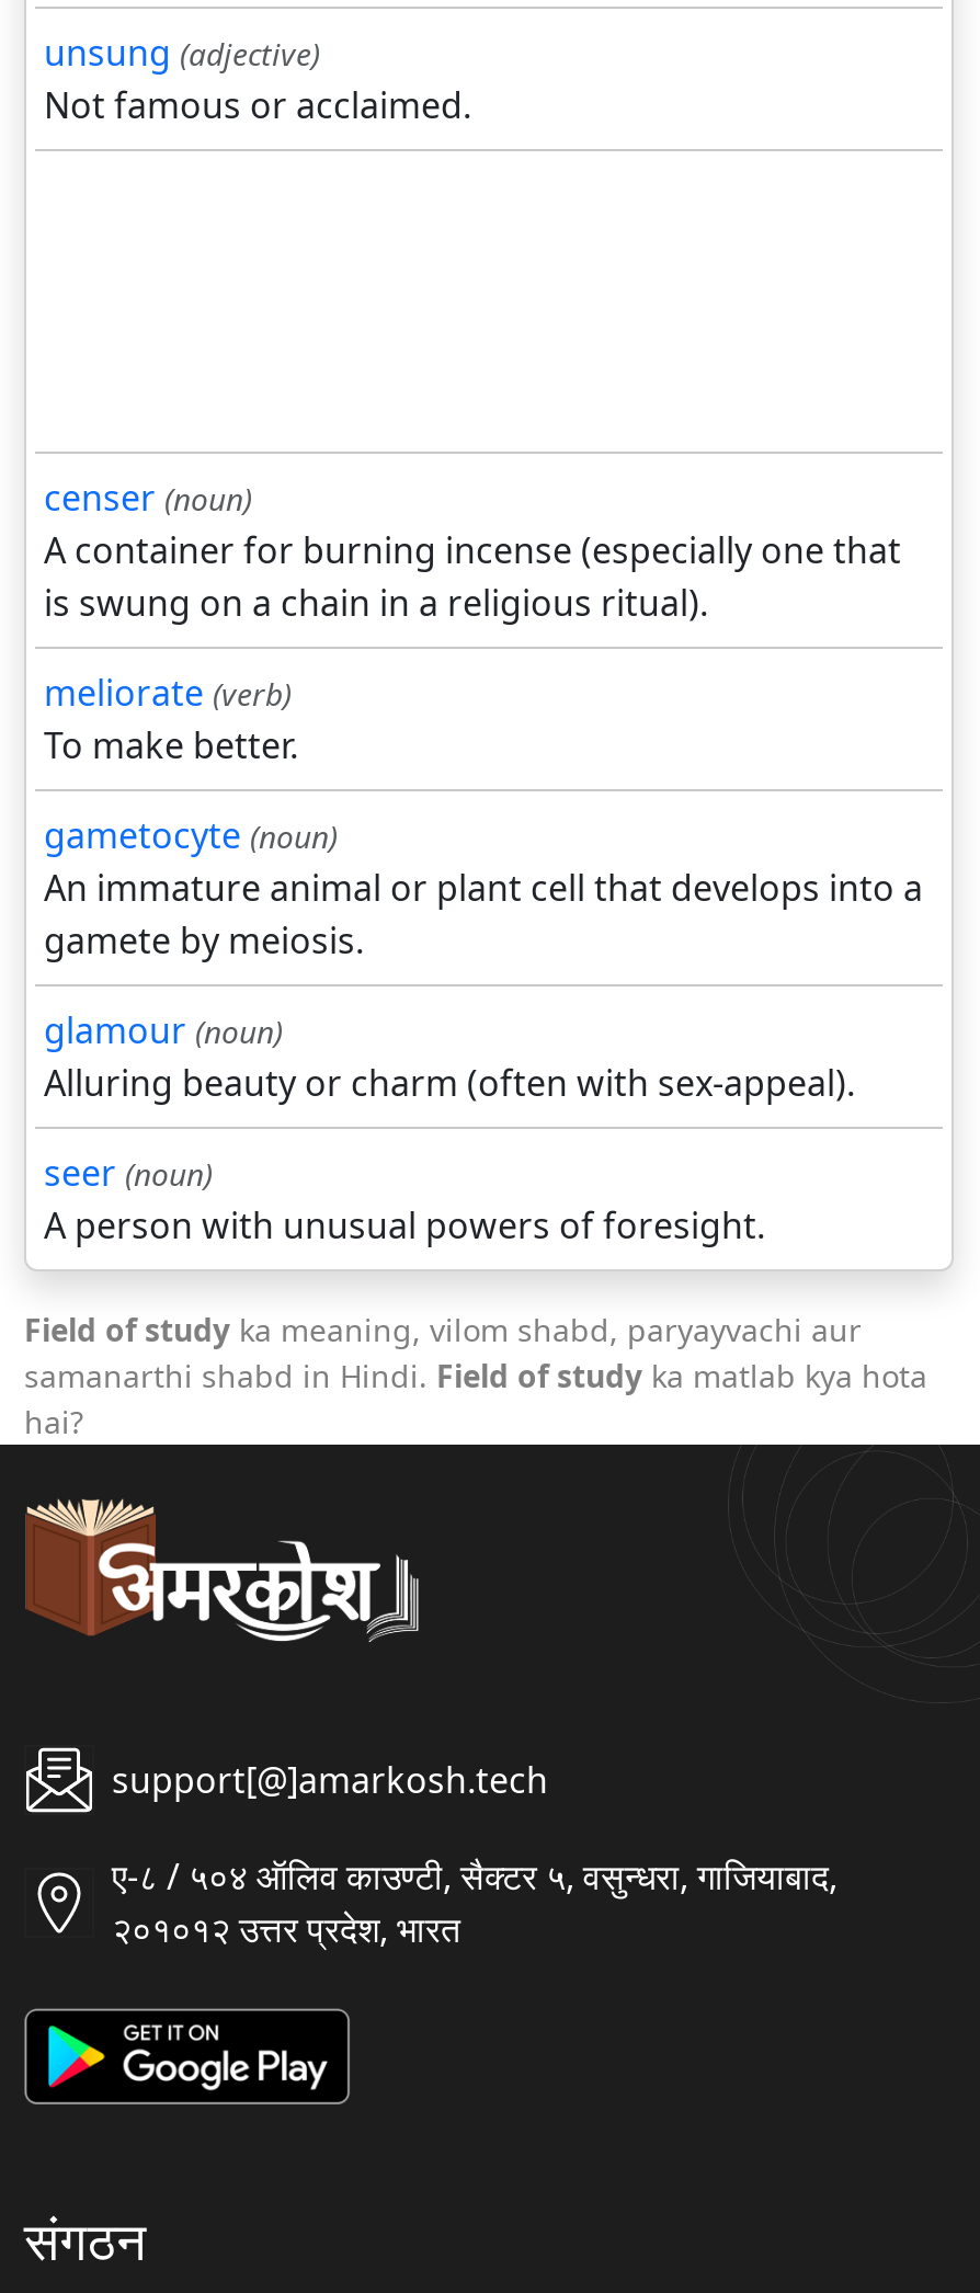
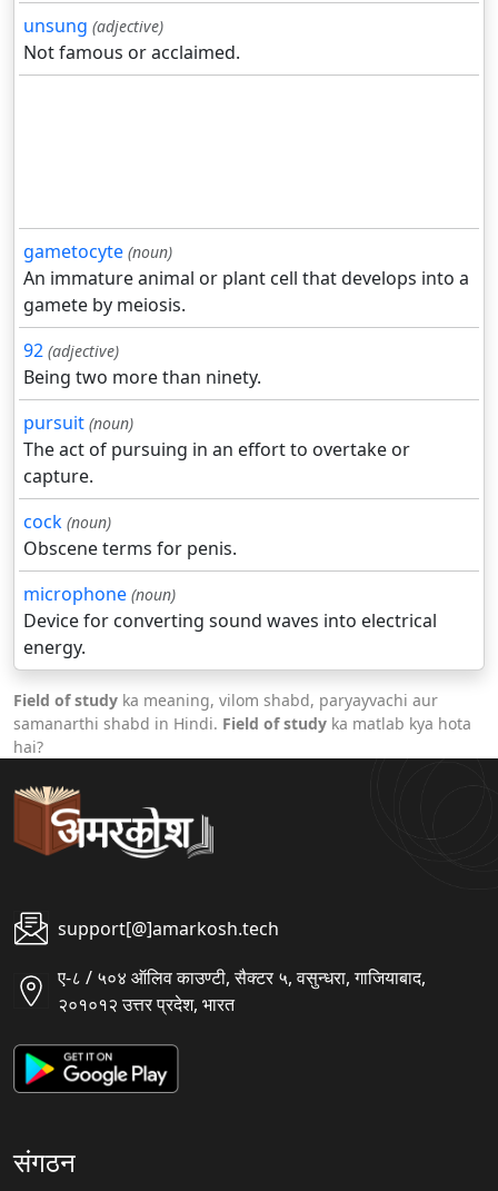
- censer (noun)
- A container for burning incense (especially one that
- is swung on a chain in a religious ritual).
- meliorate (verb)
- To make better.

moved up: gametocyte (noun) | An immature animal or plant cell that develops into a | gamete by meiosis.

- glamour (noun)
- Alluring beauty or charm (often with sex-appeal).
- seer (noun)
- A person with unusual powers of foresight.
+ 92 (adjective)
+ Being two more than ninety.
+ pursuit (noun)
+ The act of pursuing in an effort to overtake or
+ capture.
+ cock (noun)
+ Obscene terms for penis.
+ microphone (noun)
+ Device for converting sound waves into electrical
+ energy.
